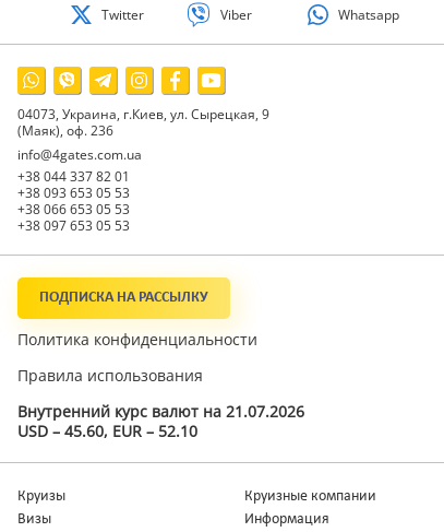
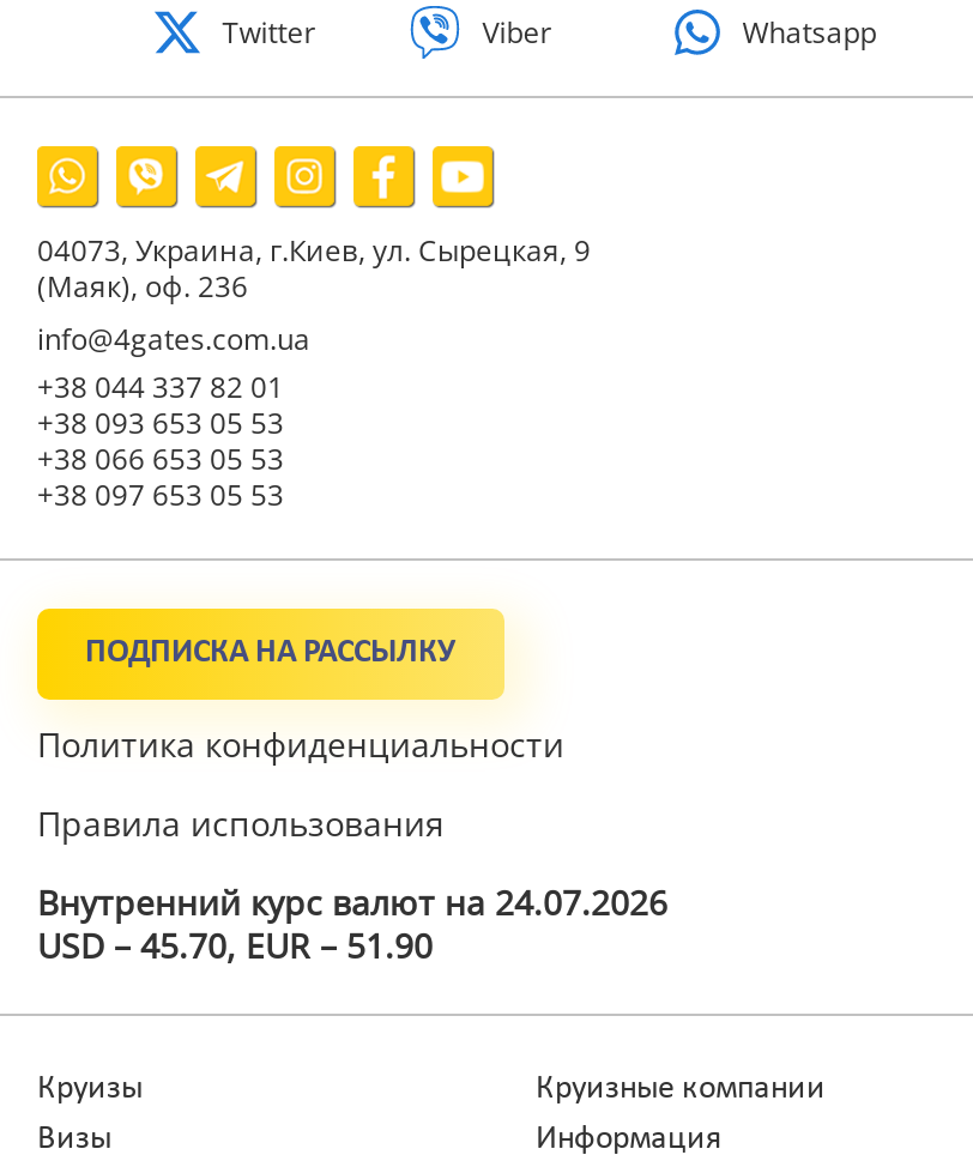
- Внутренний курс валют на 21.07.2026
+ Внутренний курс валют на 24.07.2026

- USD – 45.60, EUR – 52.10
+ USD – 45.70, EUR – 51.90
